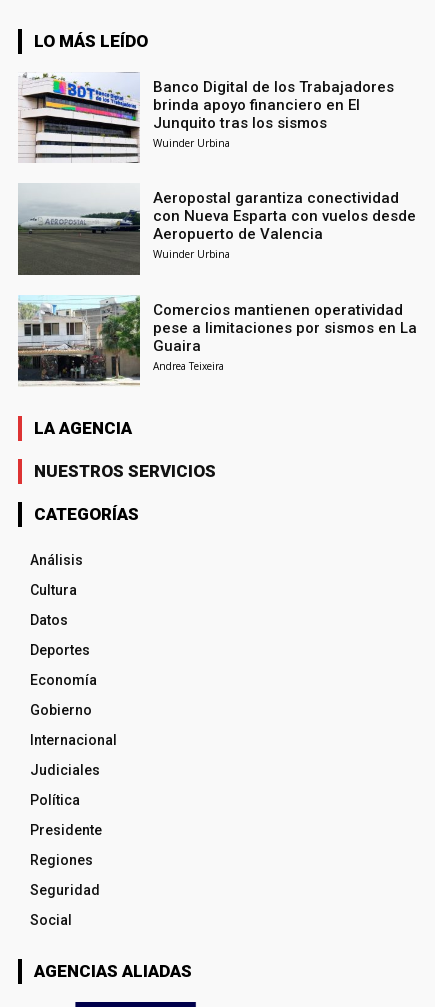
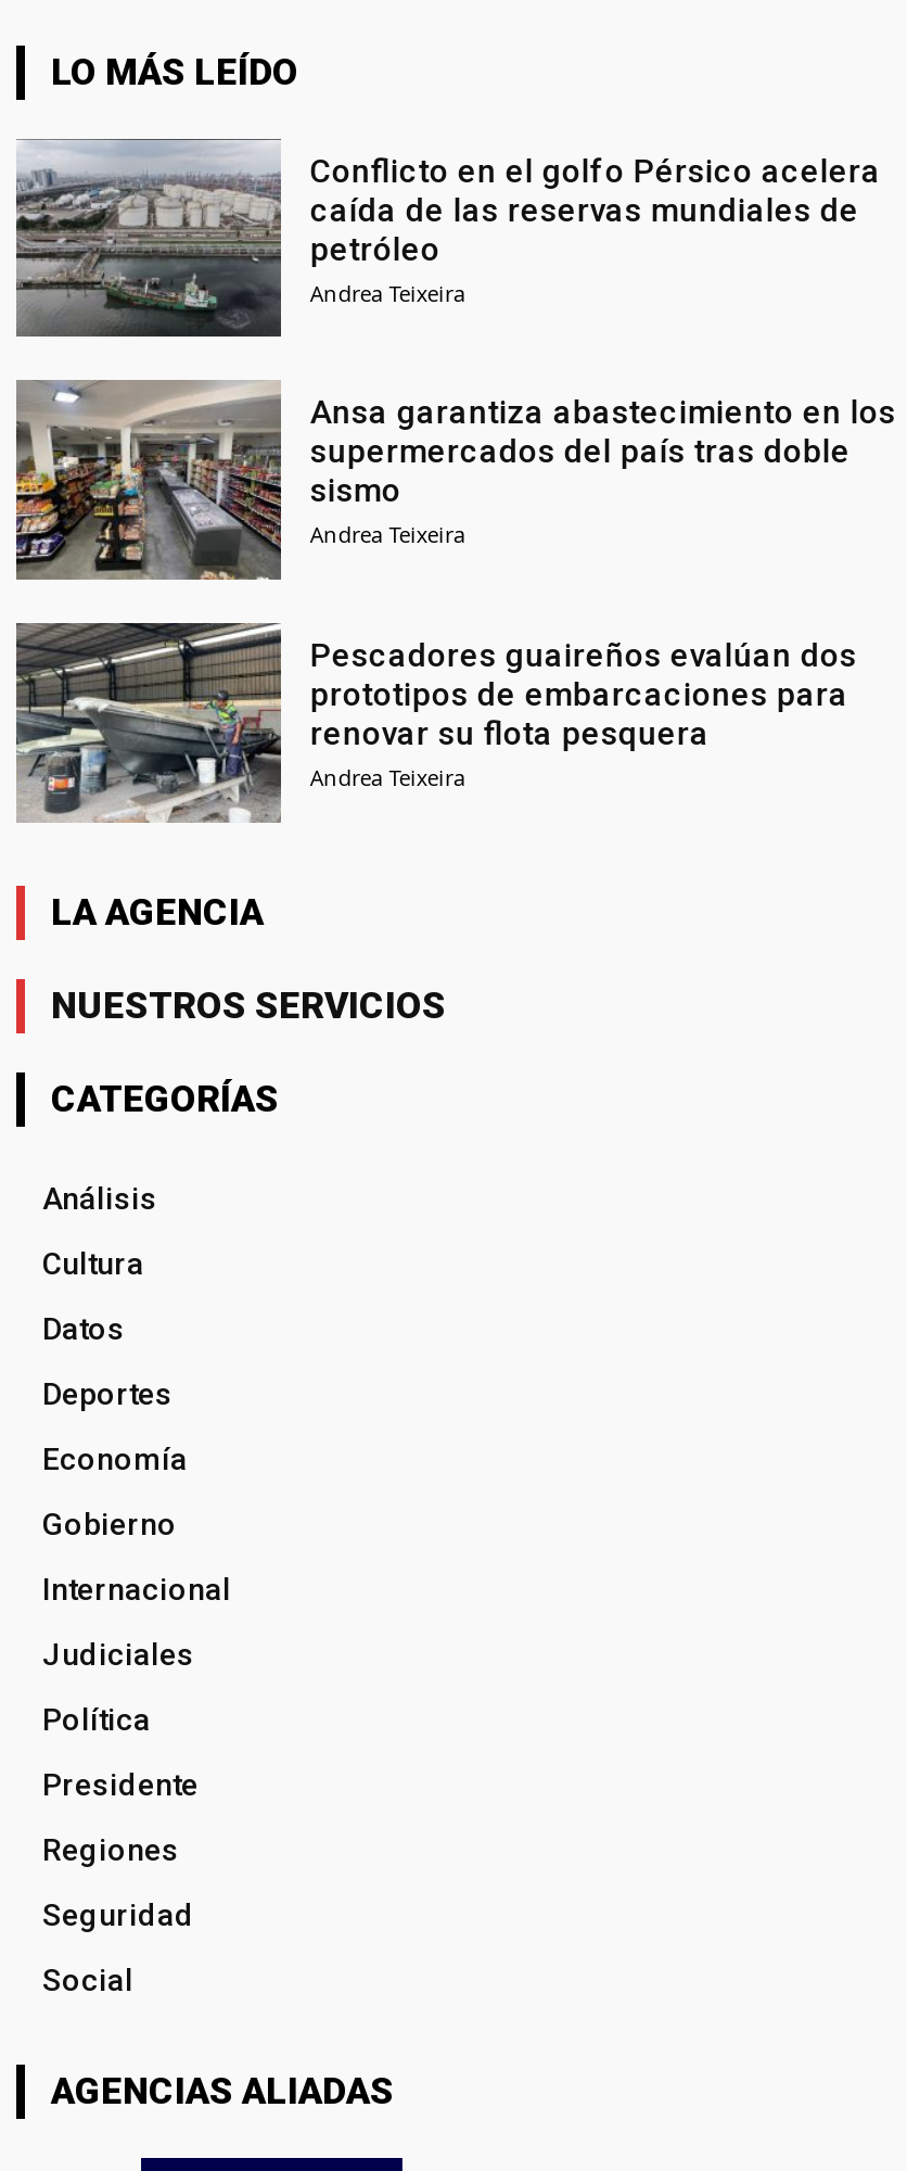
- [image]
- Banco Digital de los Trabajadores
- brinda apoyo financiero en El
- Junquito tras los sismos
- Wuinder Urbina
+ [image]
+ Conflicto en el golfo Pérsico acelera
+ caída de las reservas mundiales de
+ petróleo
+ Andrea Teixeira

- [image]
- Aeropostal garantiza conectividad
- con Nueva Esparta con vuelos desde
- Aeropuerto de Valencia
- Wuinder Urbina
+ [image]
+ Ansa garantiza abastecimiento en los
+ supermercados del país tras doble
+ sismo
+ Andrea Teixeira

- [image]
- Comercios mantienen operatividad
- pese a limitaciones por sismos en La
- Guaira
+ [image]
+ Pescadores guaireños evalúan dos
+ prototipos de embarcaciones para
+ renovar su flota pesquera
